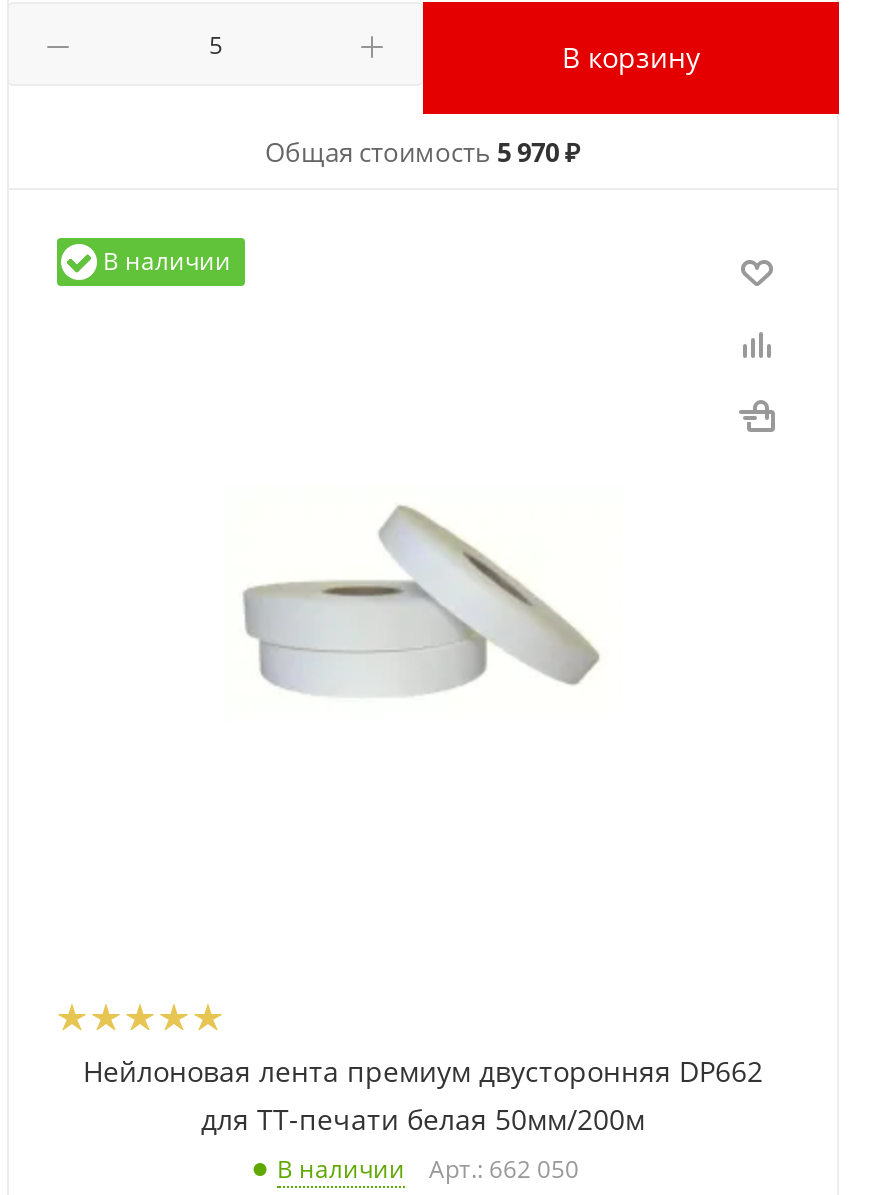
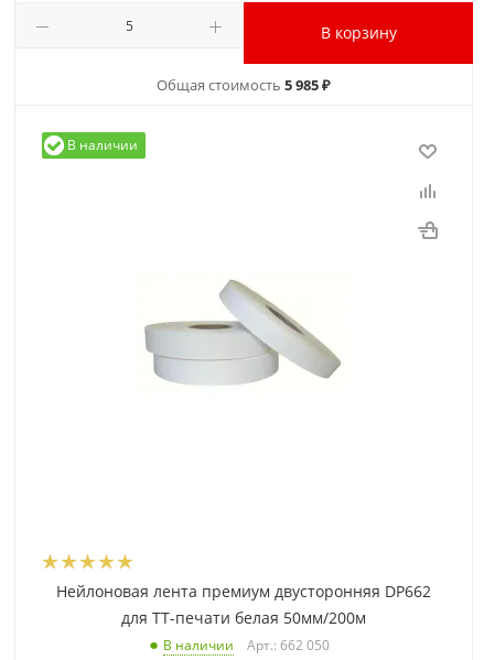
- Общая стоимость 5 970 ₽
+ Общая стоимость 5 985 ₽
